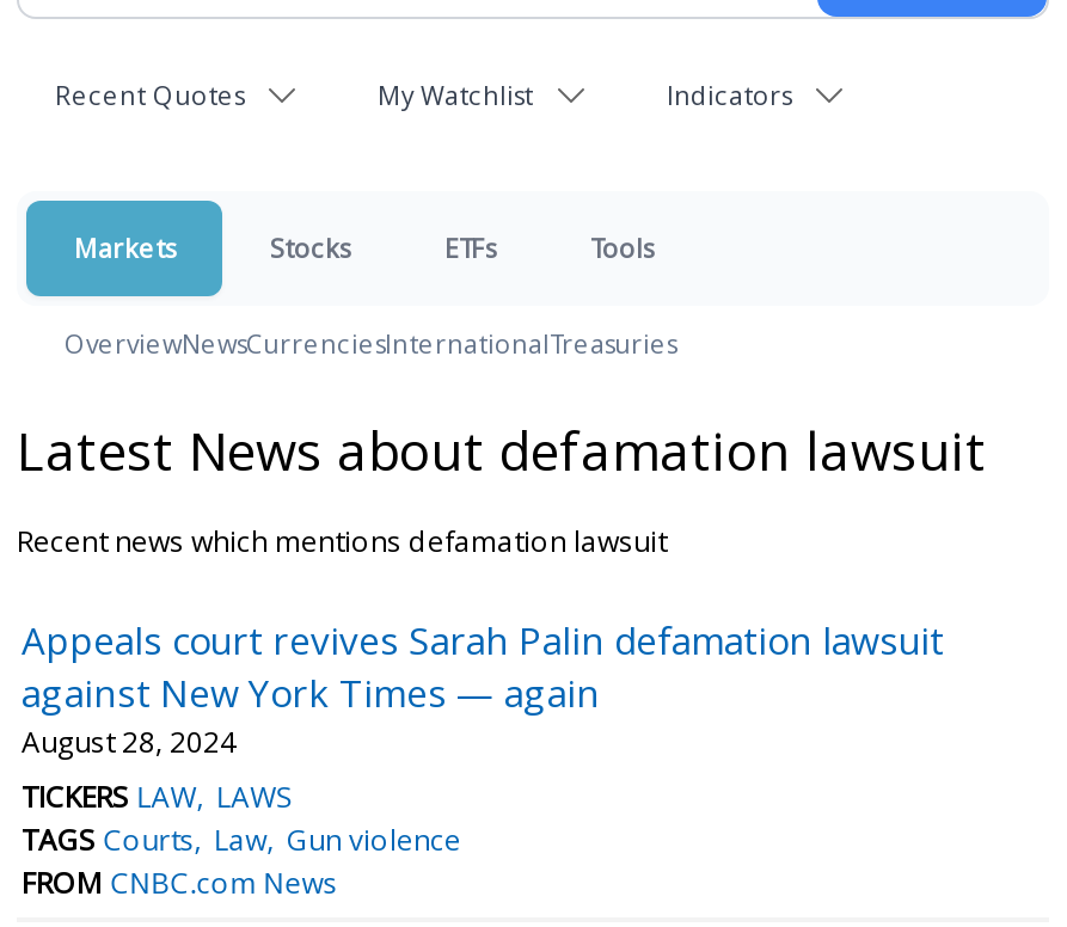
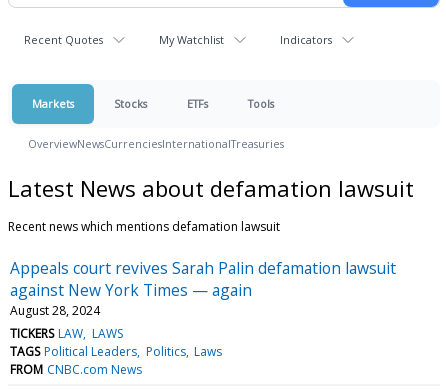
- TAGS Courts Law Gun violence
+ TAGS Political Leaders Politics Laws
